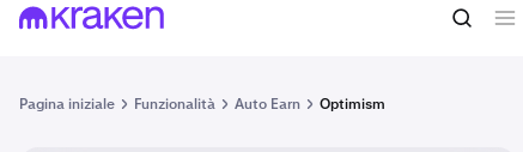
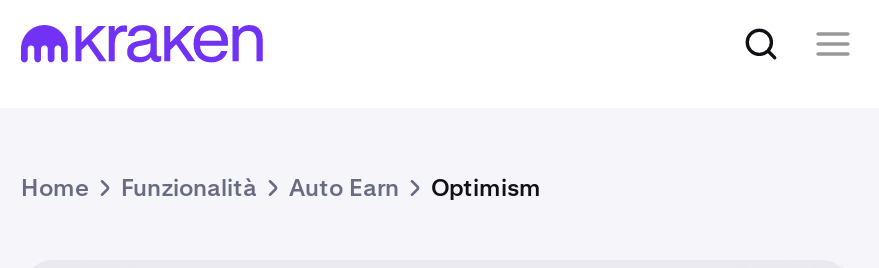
- Pagina iniziale
+ Home
